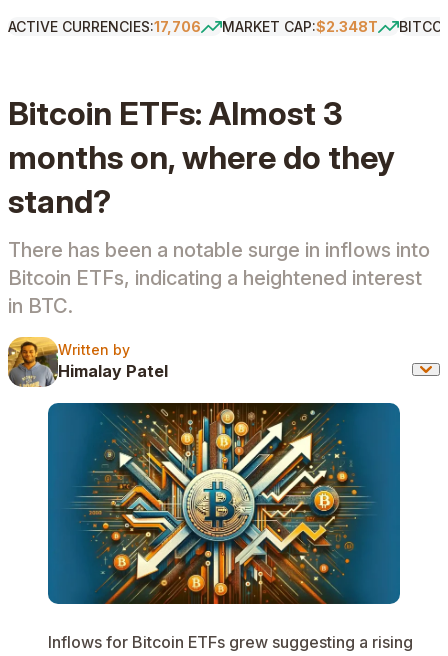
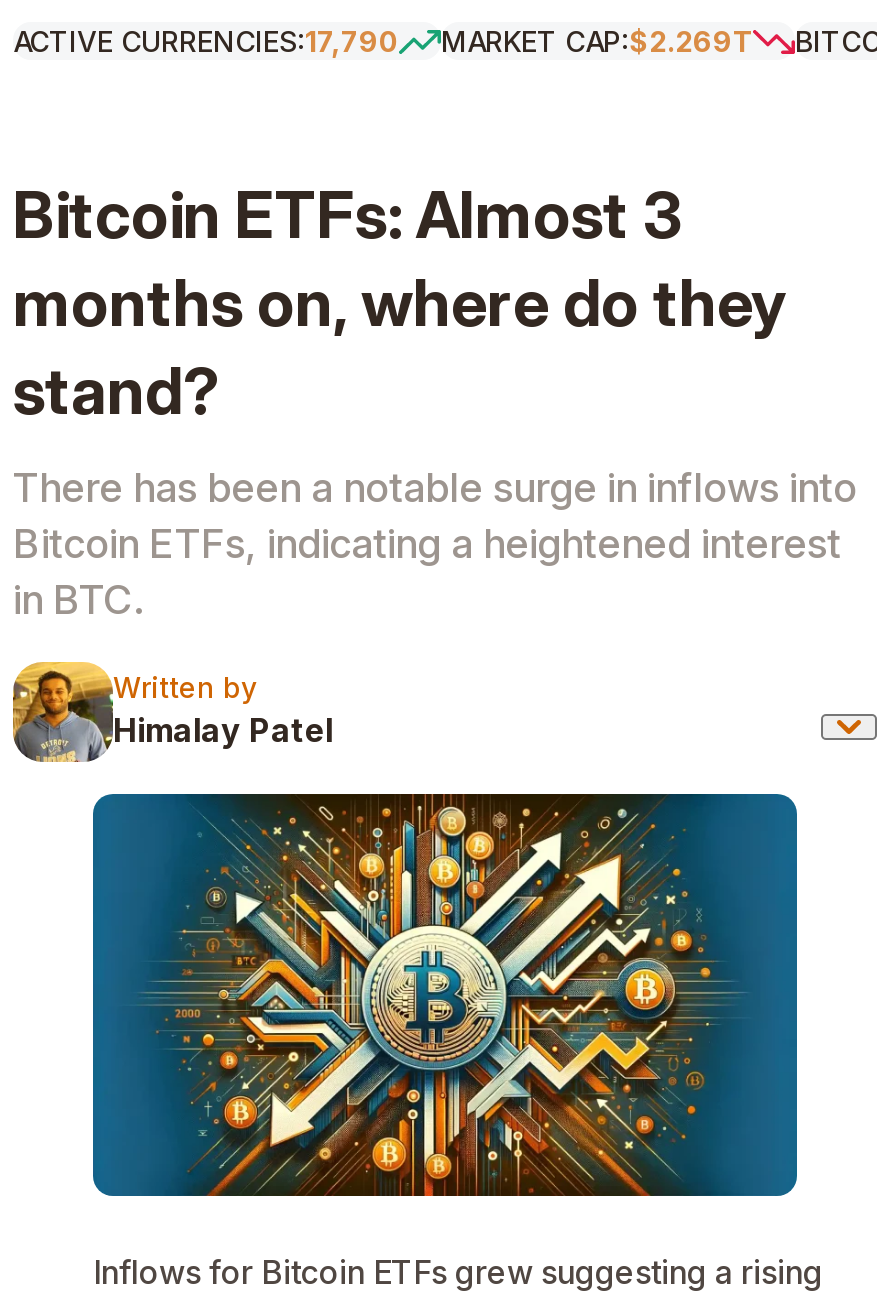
- ACTIVE CURRENCIES:17,706
+ ACTIVE CURRENCIES:17,790

- MARKET CAP:$2.348T
+ MARKET CAP:$2.269T
